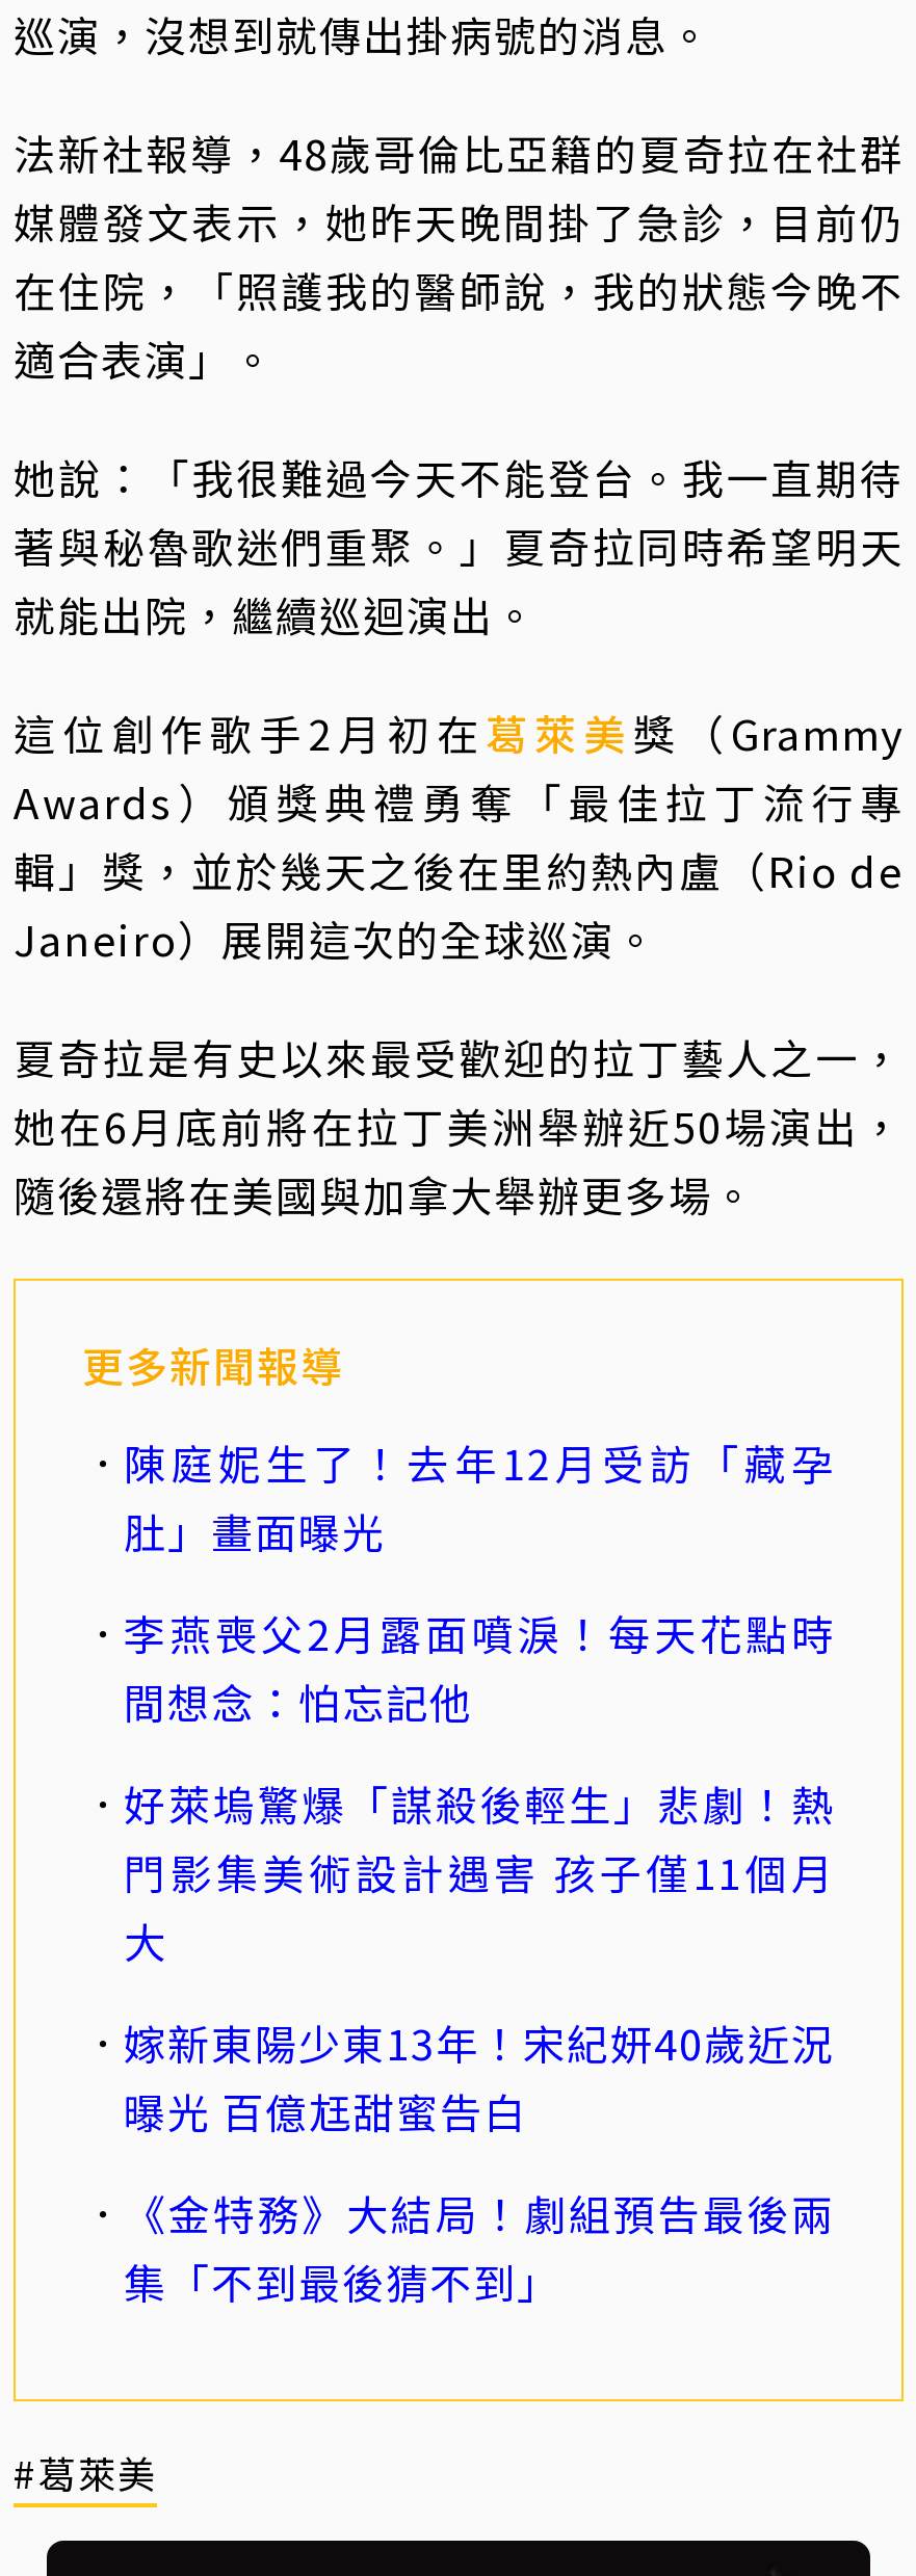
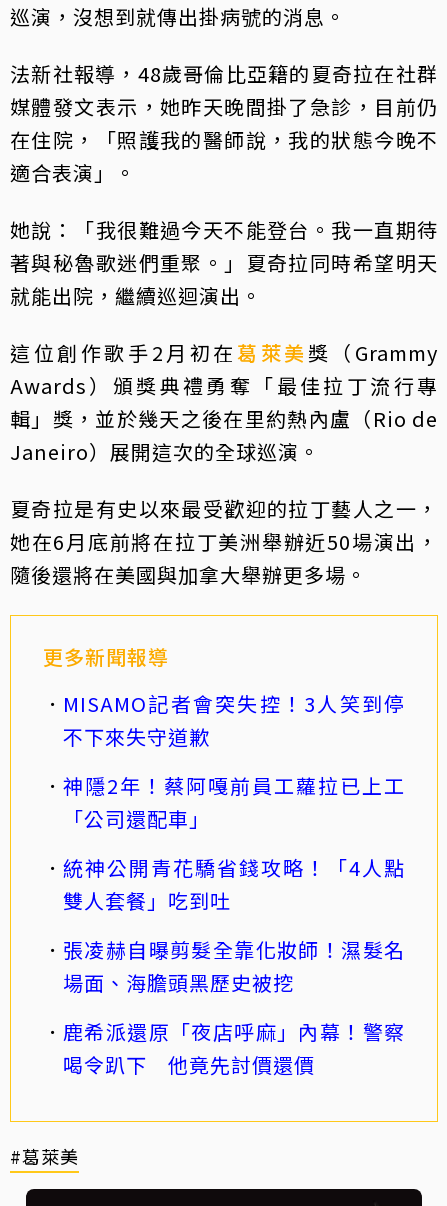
- 陳庭妮生了！去年12月受訪「藏孕
- 肚」畫面曝光
+ MISAMO記者會突失控！3人笑到停
+ 不下來失守道歉

- 李燕喪父2月露面噴淚！每天花點時
- 間想念：怕忘記他
+ 神隱2年！蔡阿嘎前員工蘿拉已上工
+ 「公司還配車」

- 好萊塢驚爆「謀殺後輕生」悲劇！熱
- 門影集美術設計遇害 孩子僅11個月
- 大
+ 統神公開青花驕省錢攻略！「4人點
+ 雙人套餐」吃到吐

- 嫁新東陽少東13年！宋紀妍40歲近況
- 曝光 百億尪甜蜜告白
+ 張凌赫自曝剪髮全靠化妝師！濕髮名
+ 場面、海膽頭黑歷史被挖

- 《金特務》大結局！劇組預告最後兩
- 集「不到最後猜不到」
+ 鹿希派還原「夜店呼麻」內幕！警察
+ 喝令趴下 他竟先討價還價
